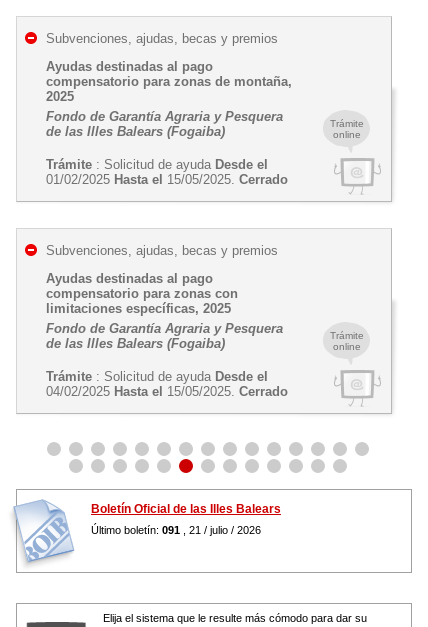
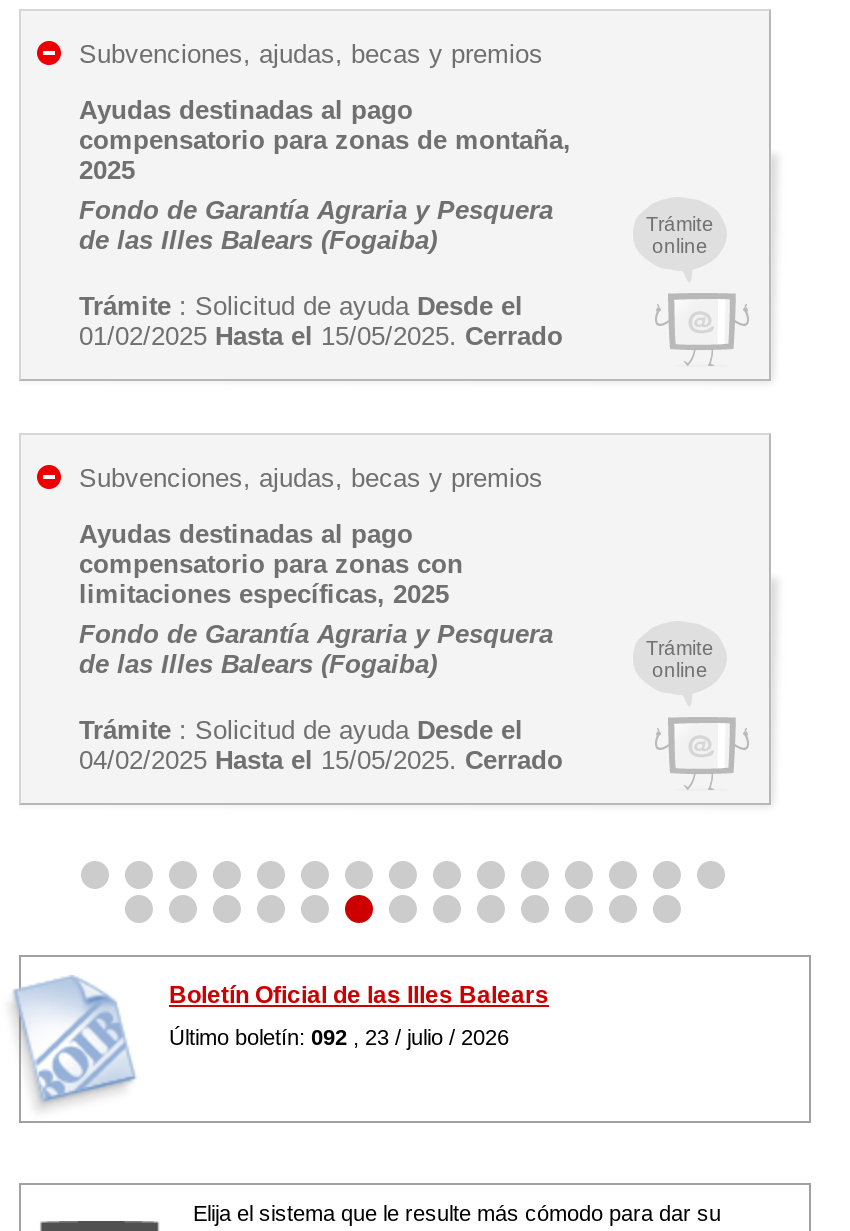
- Último boletín: 091, 21 / julio / 2026
+ Último boletín: 092, 23 / julio / 2026
